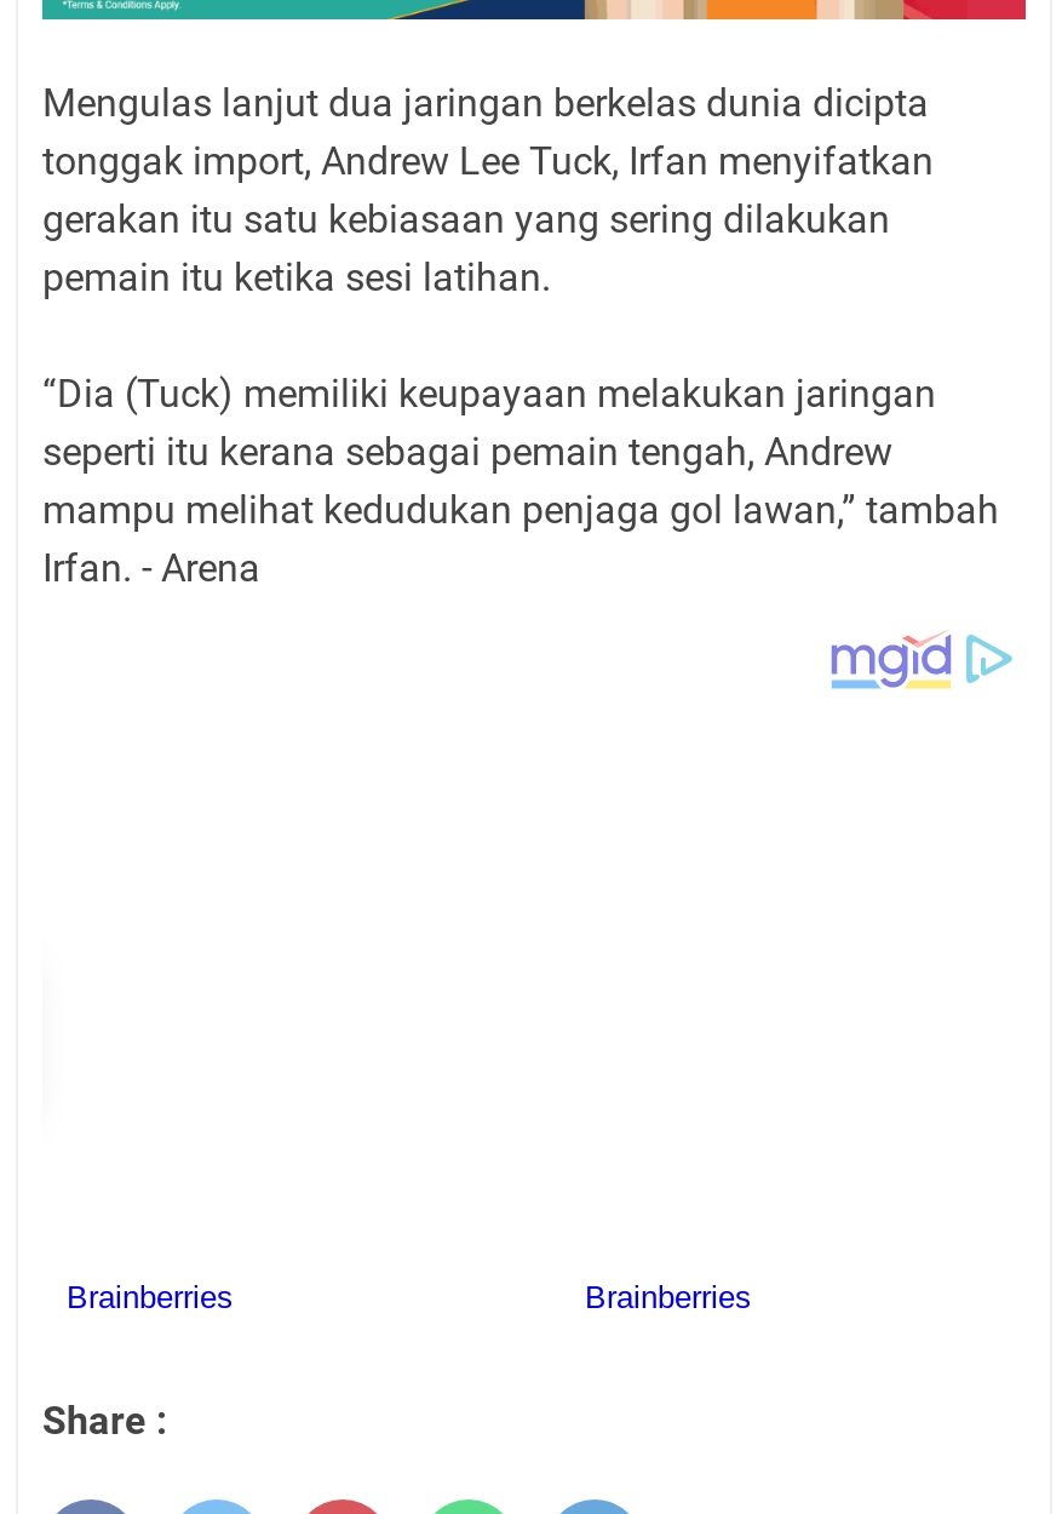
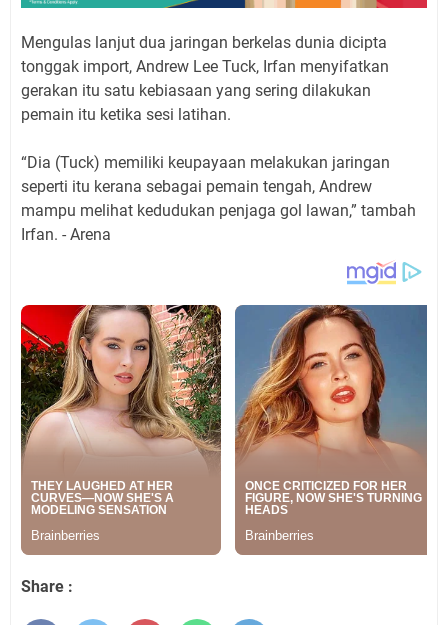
+ [image]

+ [image]
